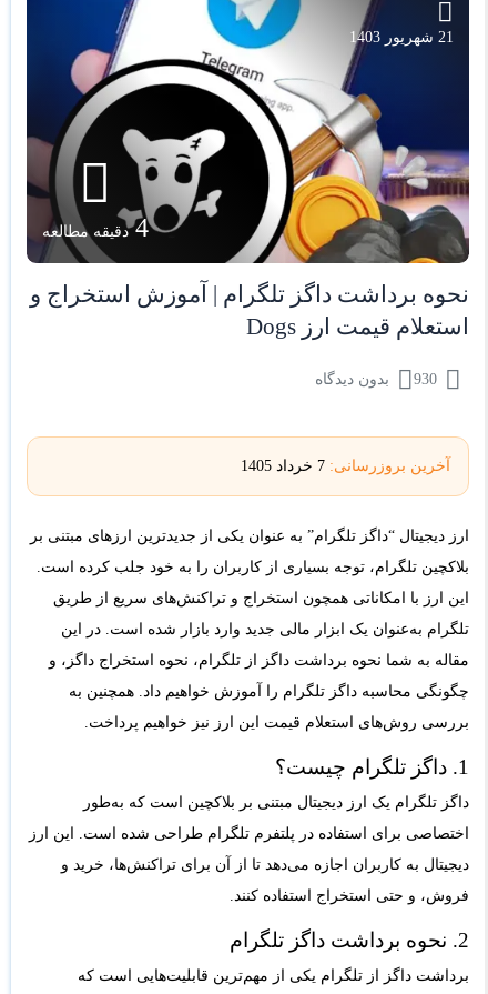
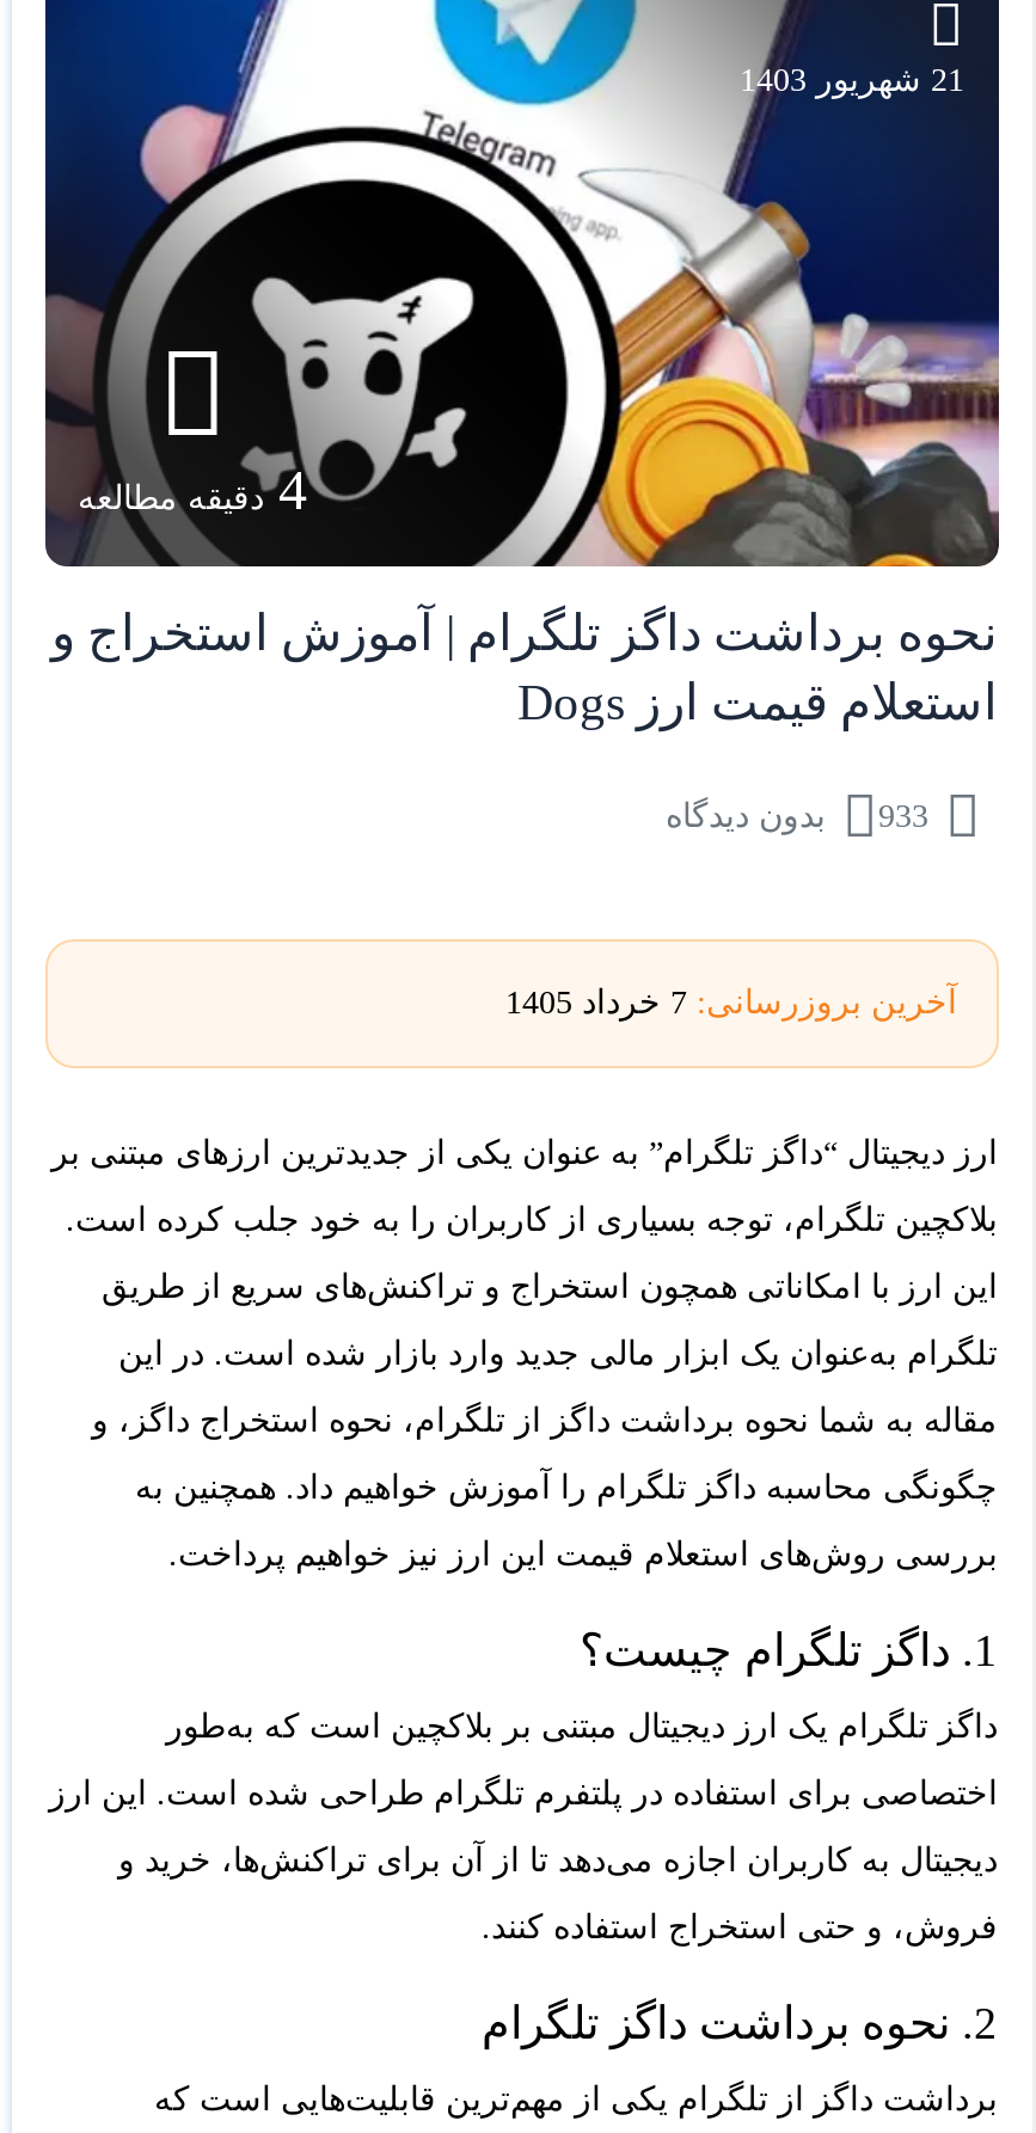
- 930 بدون دیدگاه
+ 933 بدون دیدگاه
